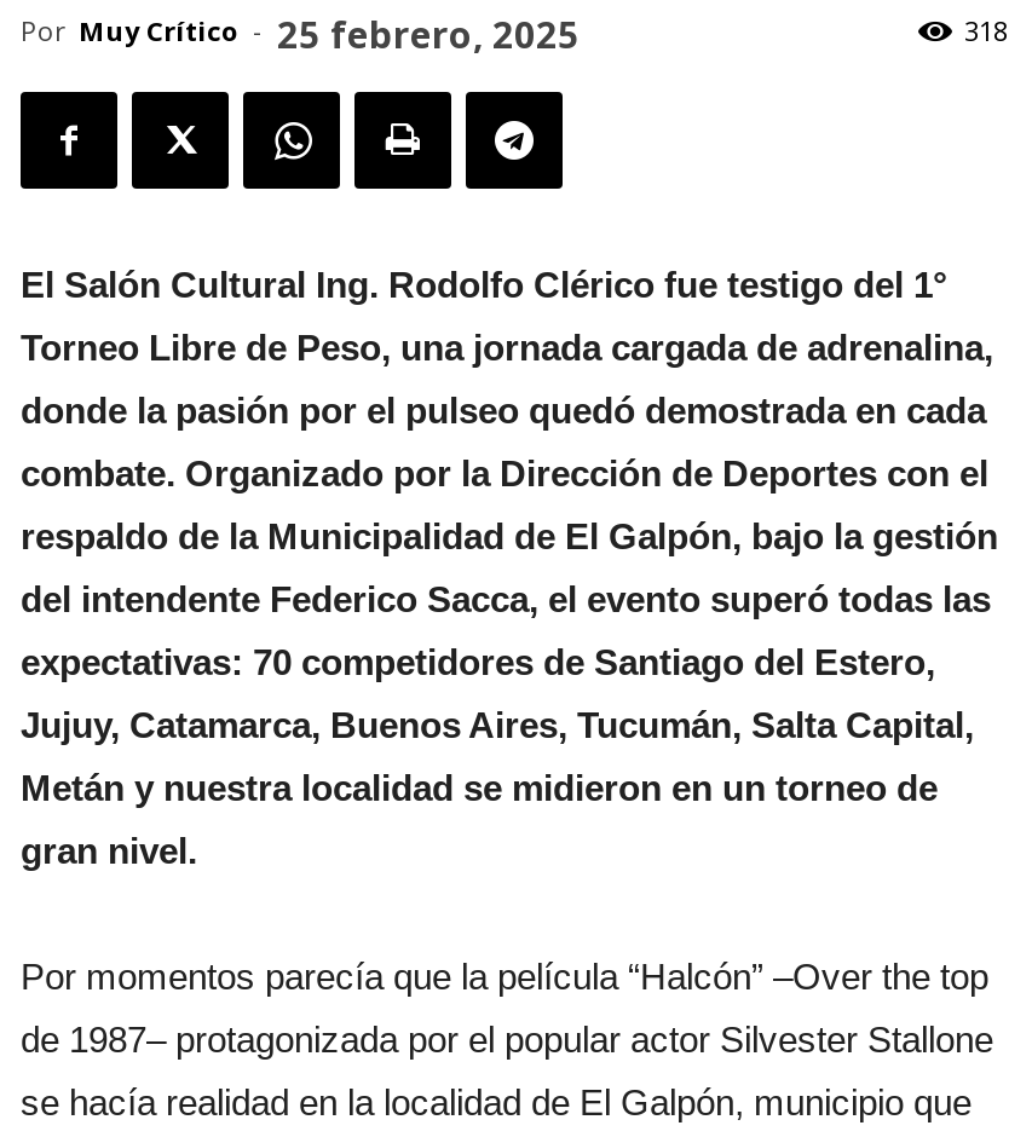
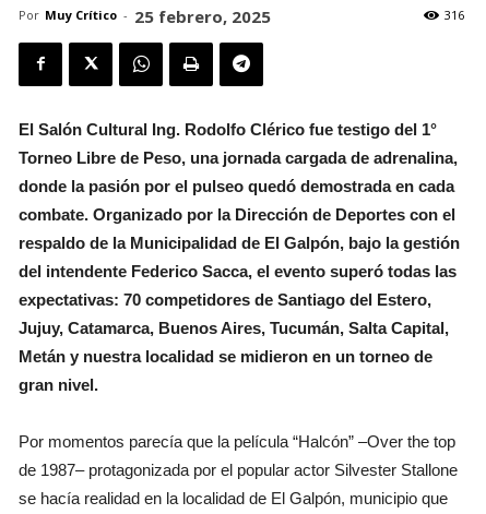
- 318
+ 316
